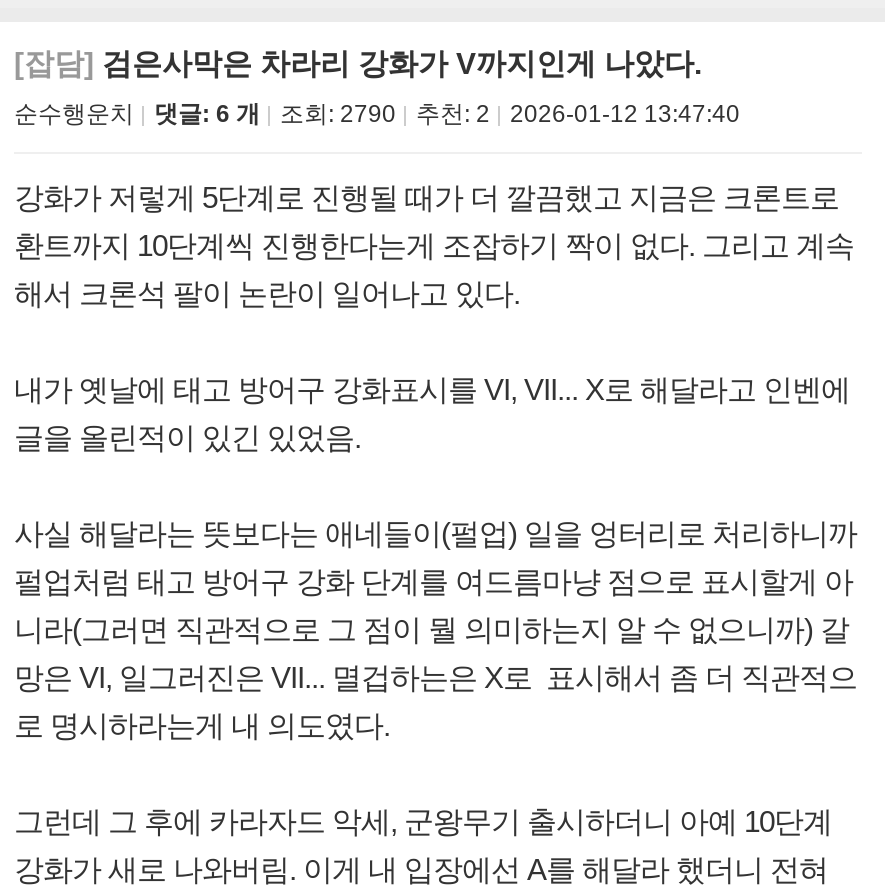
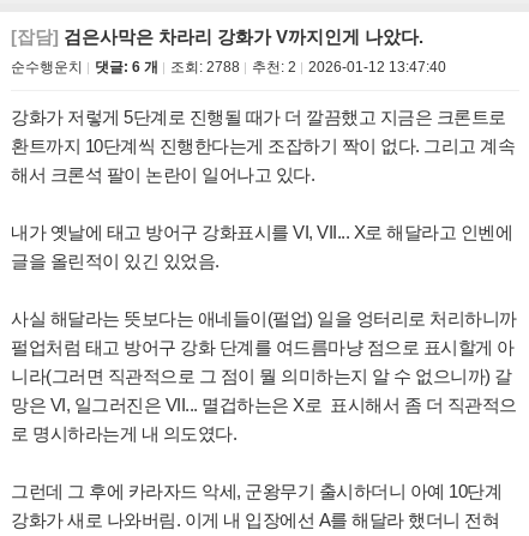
- 순수행운치 댓글: 6 개 조회: 2790 추천: 2 2026-01-12 13:47:40
+ 순수행운치 댓글: 6 개 조회: 2788 추천: 2 2026-01-12 13:47:40
